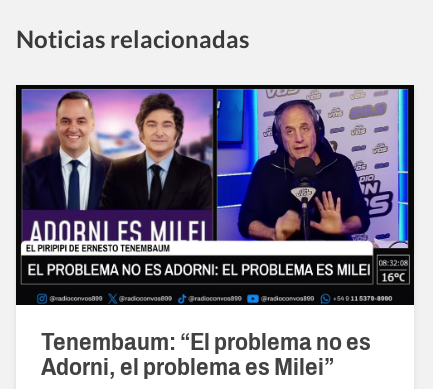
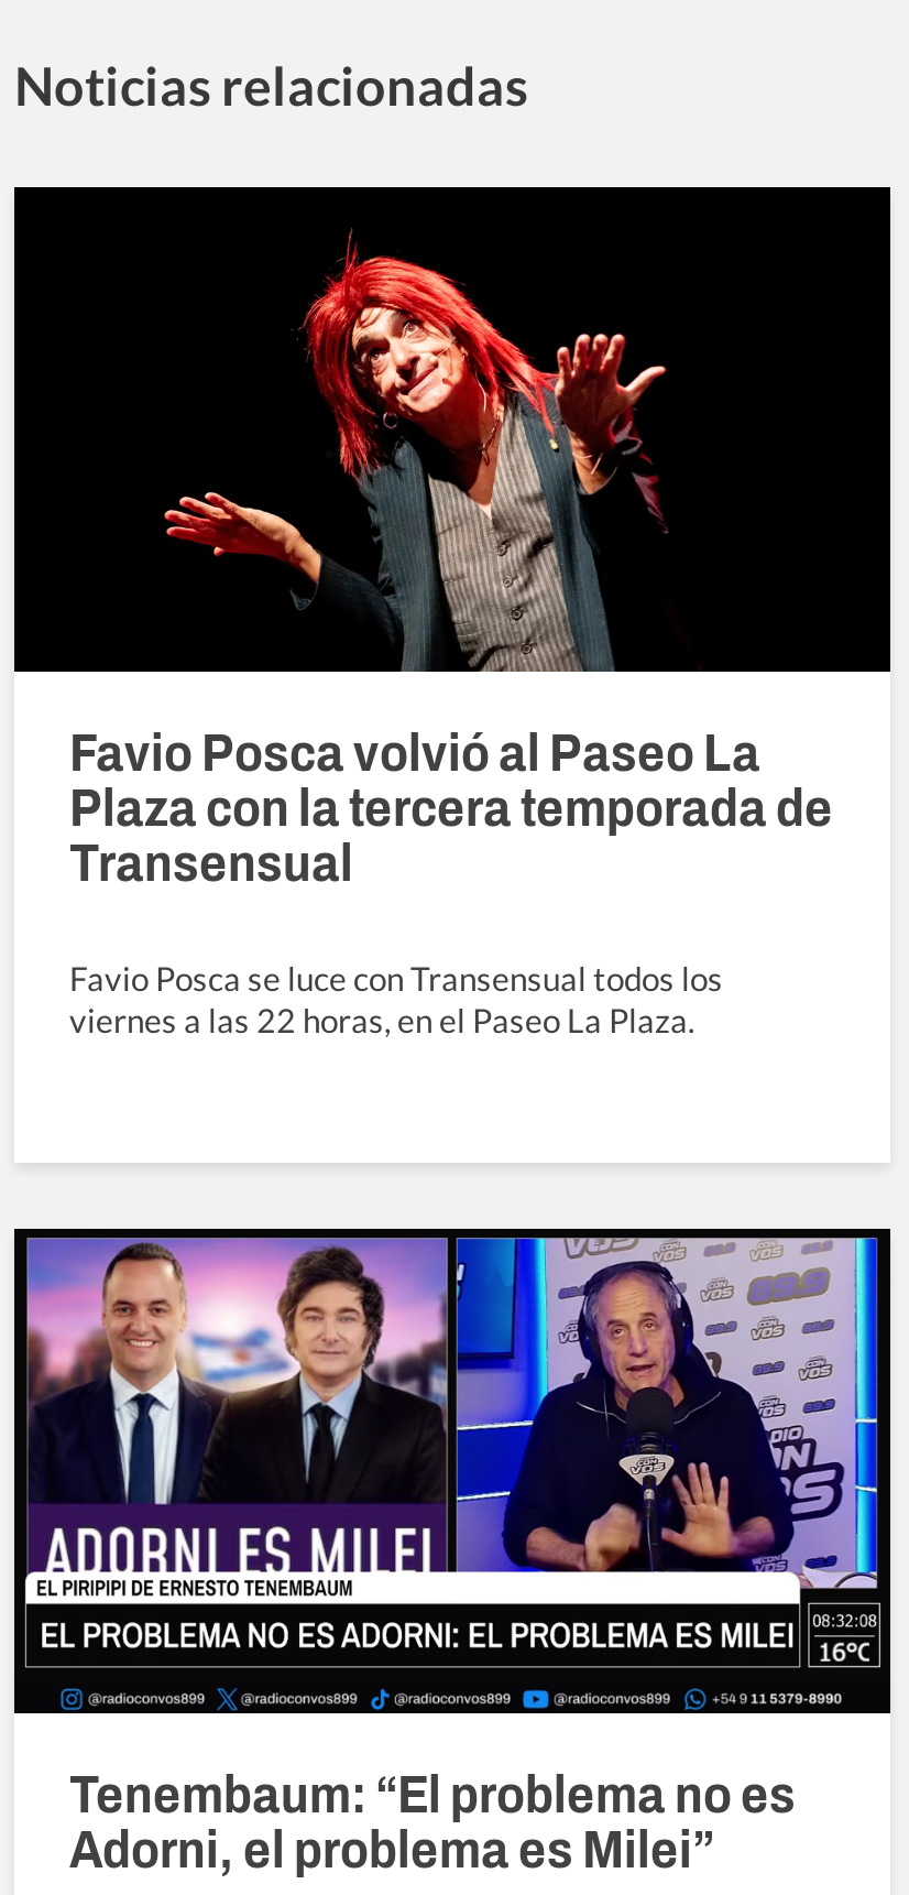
+ [image]
+ Favio Posca volvió al Paseo La
+ Plaza con la tercera temporada de
+ Transensual
+ Favio Posca se luce con Transensual todos los
+ viernes a las 22 horas, en el Paseo La Plaza.
